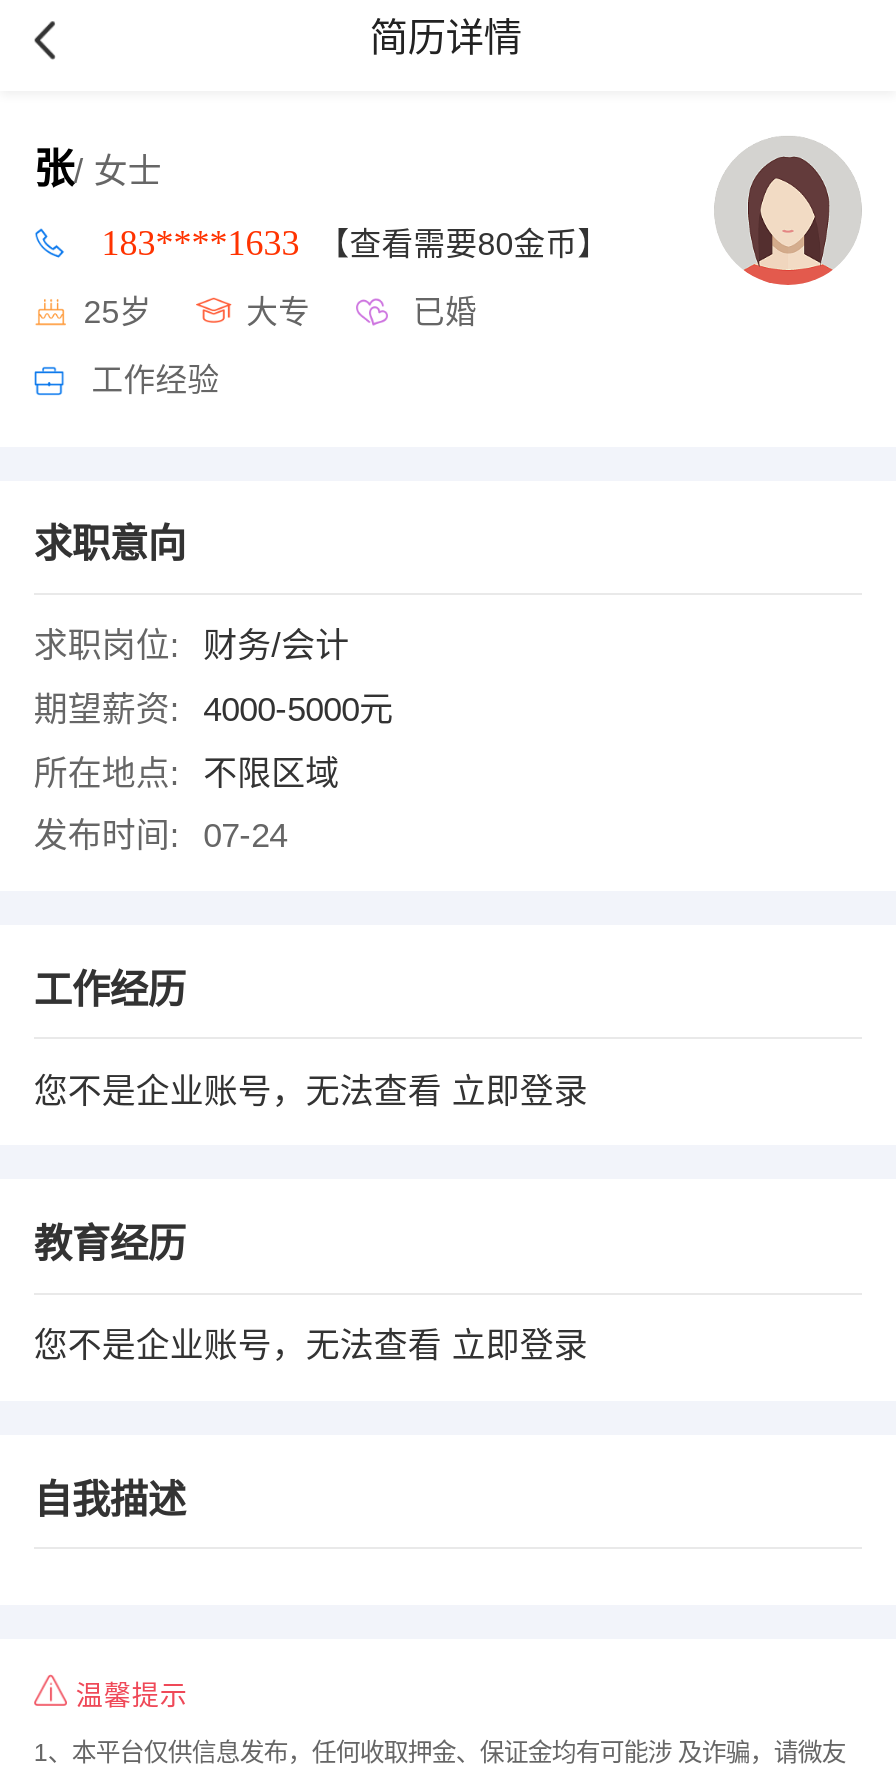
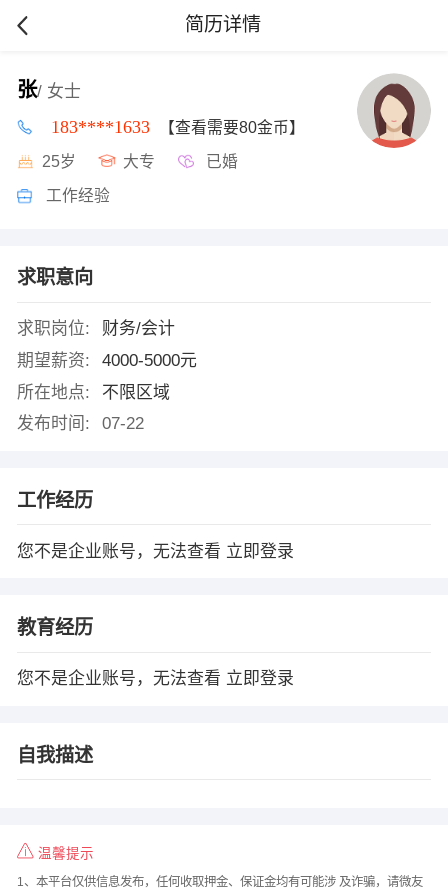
- 发布时间: 07-24
+ 发布时间: 07-22
